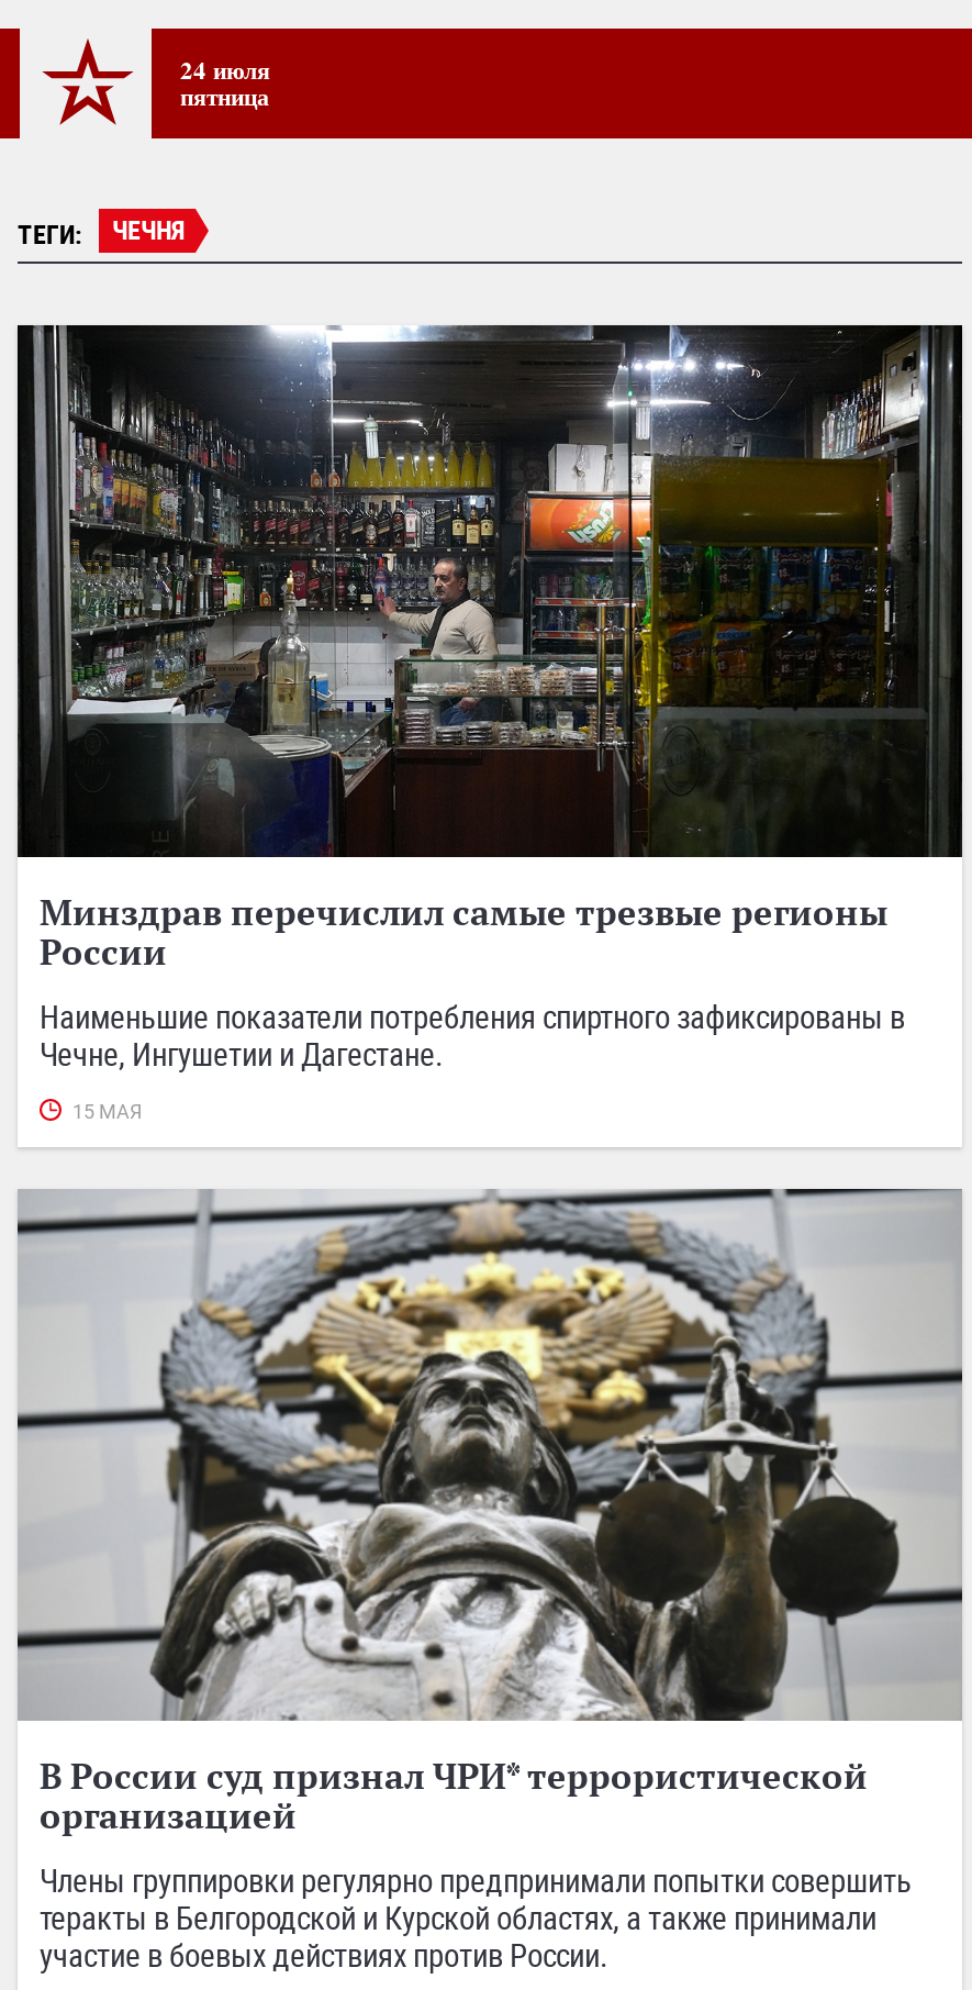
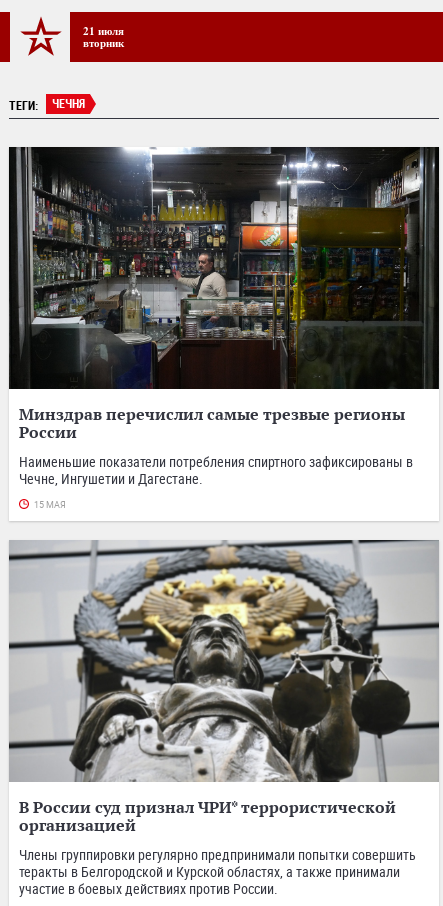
- 24 июля
- пятница
+ 21 июля
+ вторник
